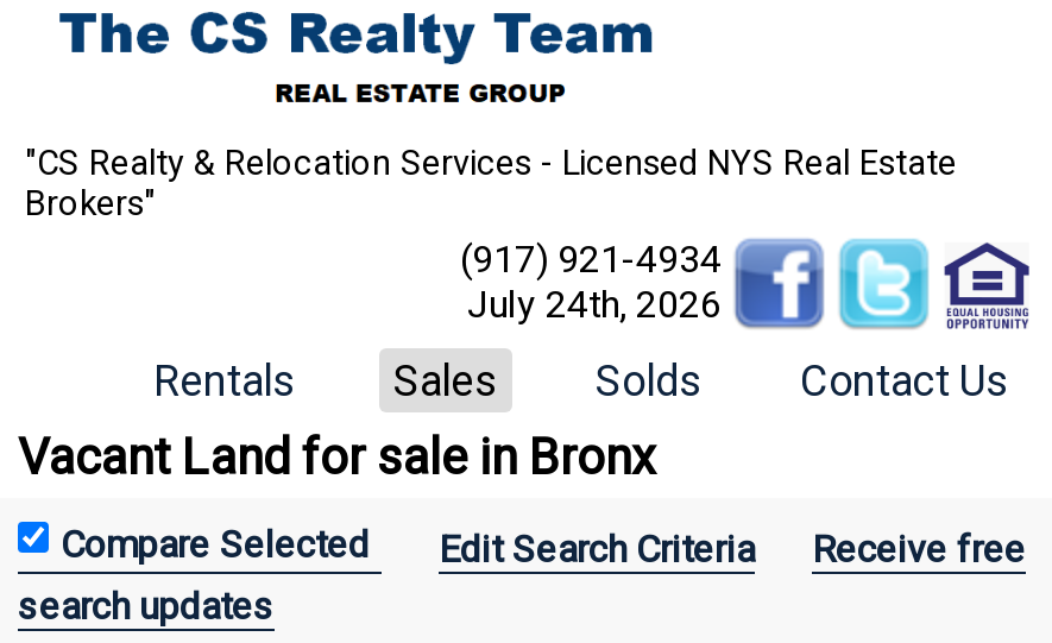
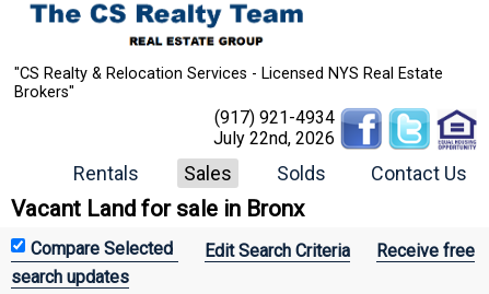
- July 24th, 2026
+ July 22nd, 2026
